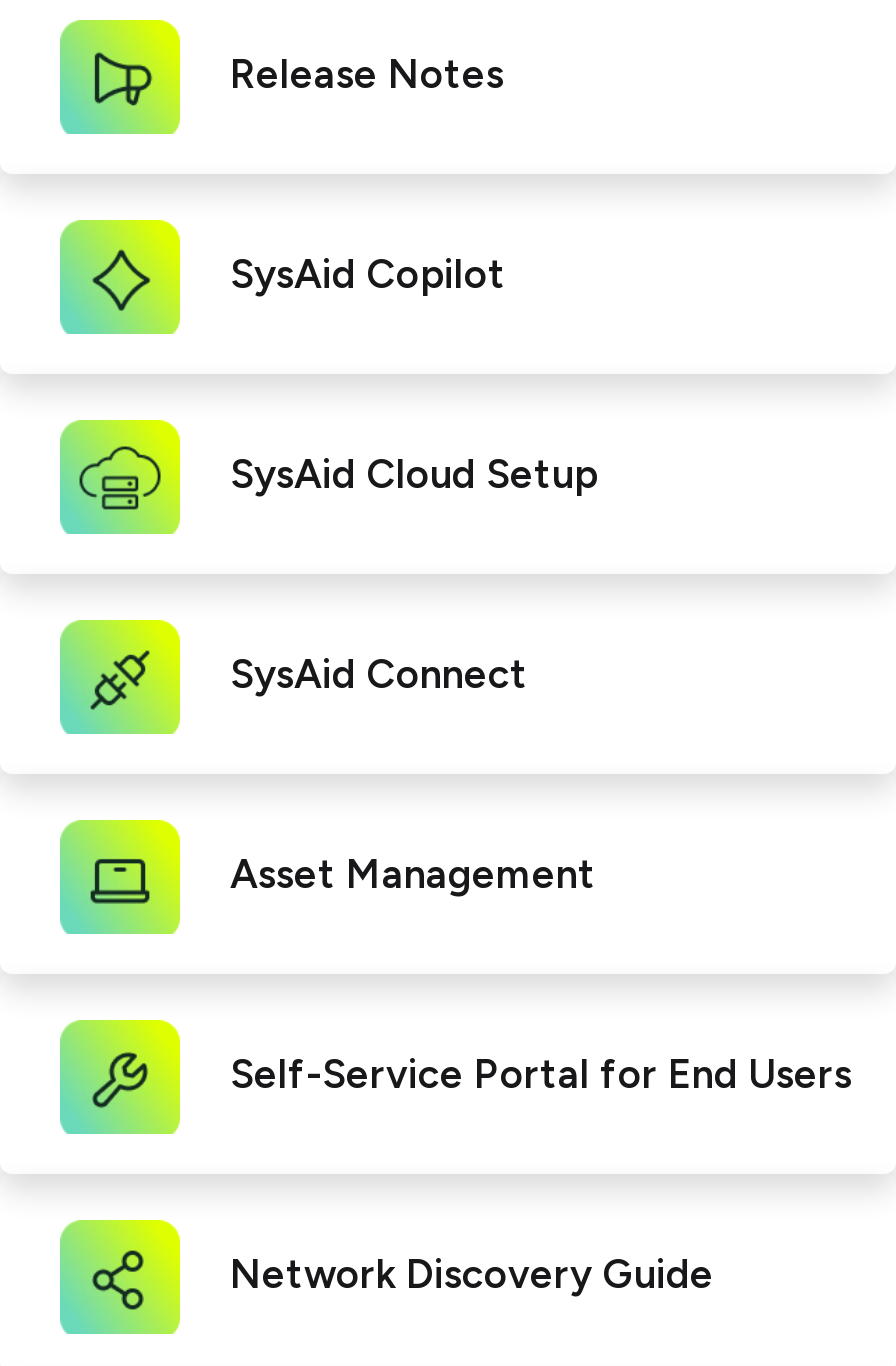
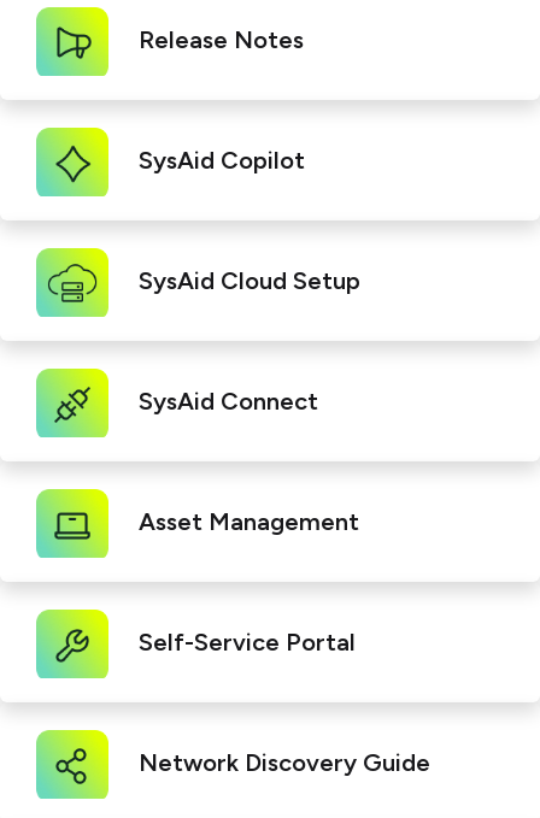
- Self-Service Portal for End Users
+ Self-Service Portal
